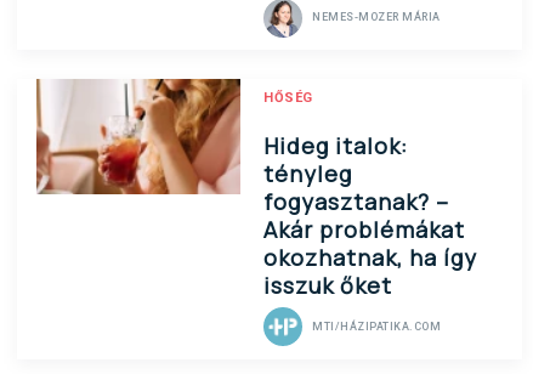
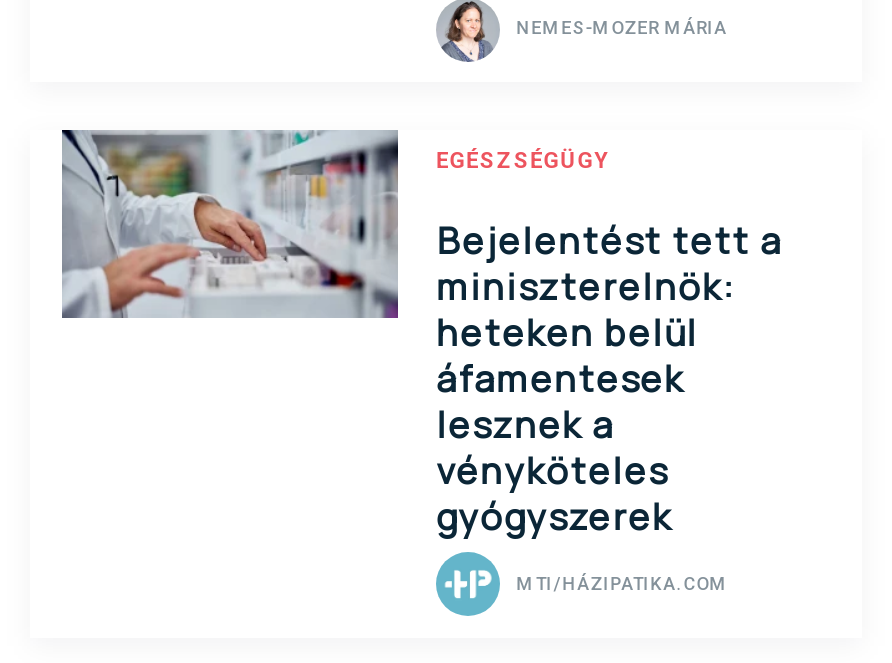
- [image]
- HŐSÉG
+ [image]
+ EGÉSZSÉGÜGY

- Hideg italok:
- tényleg
- fogyasztanak? –
- Akár problémákat
- okozhatnak, ha így
- isszuk őket
+ Bejelentést tett a
+ miniszterelnök:
+ heteken belül
+ áfamentesek
+ lesznek a
+ vényköteles
+ gyógyszerek
